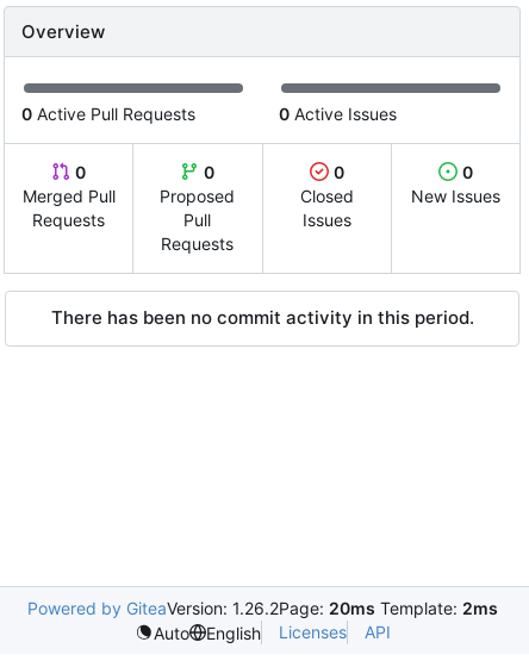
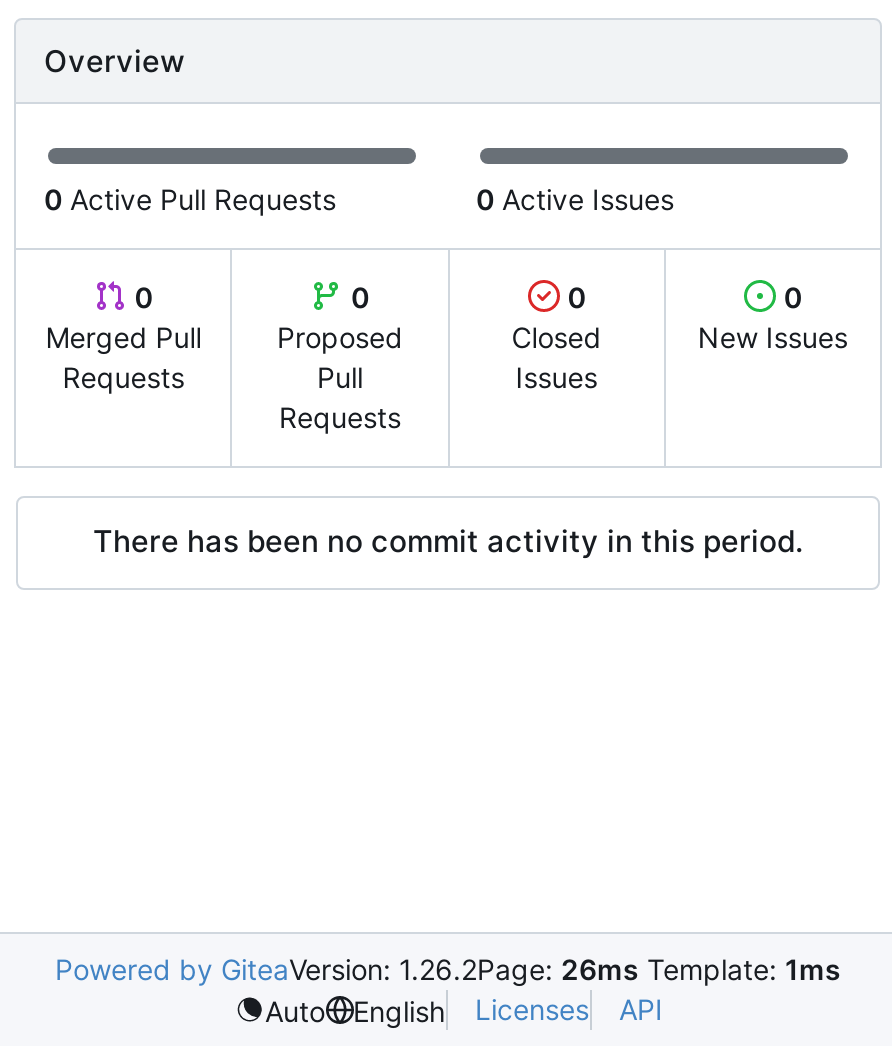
- Powered by GiteaVersion: 1.26.2Page: 20ms Template: 2ms
+ Powered by GiteaVersion: 1.26.2Page: 26ms Template: 1ms
